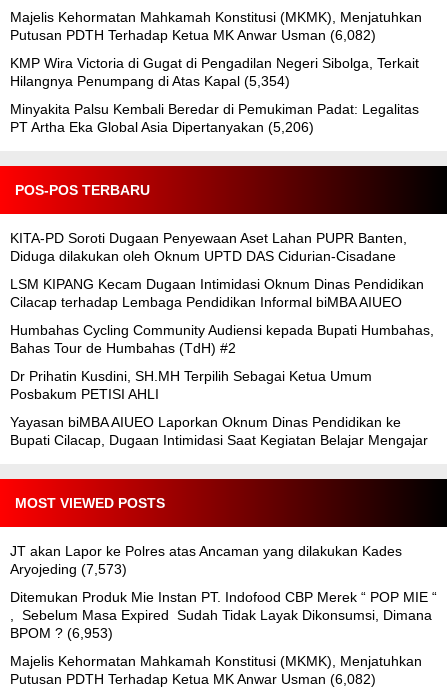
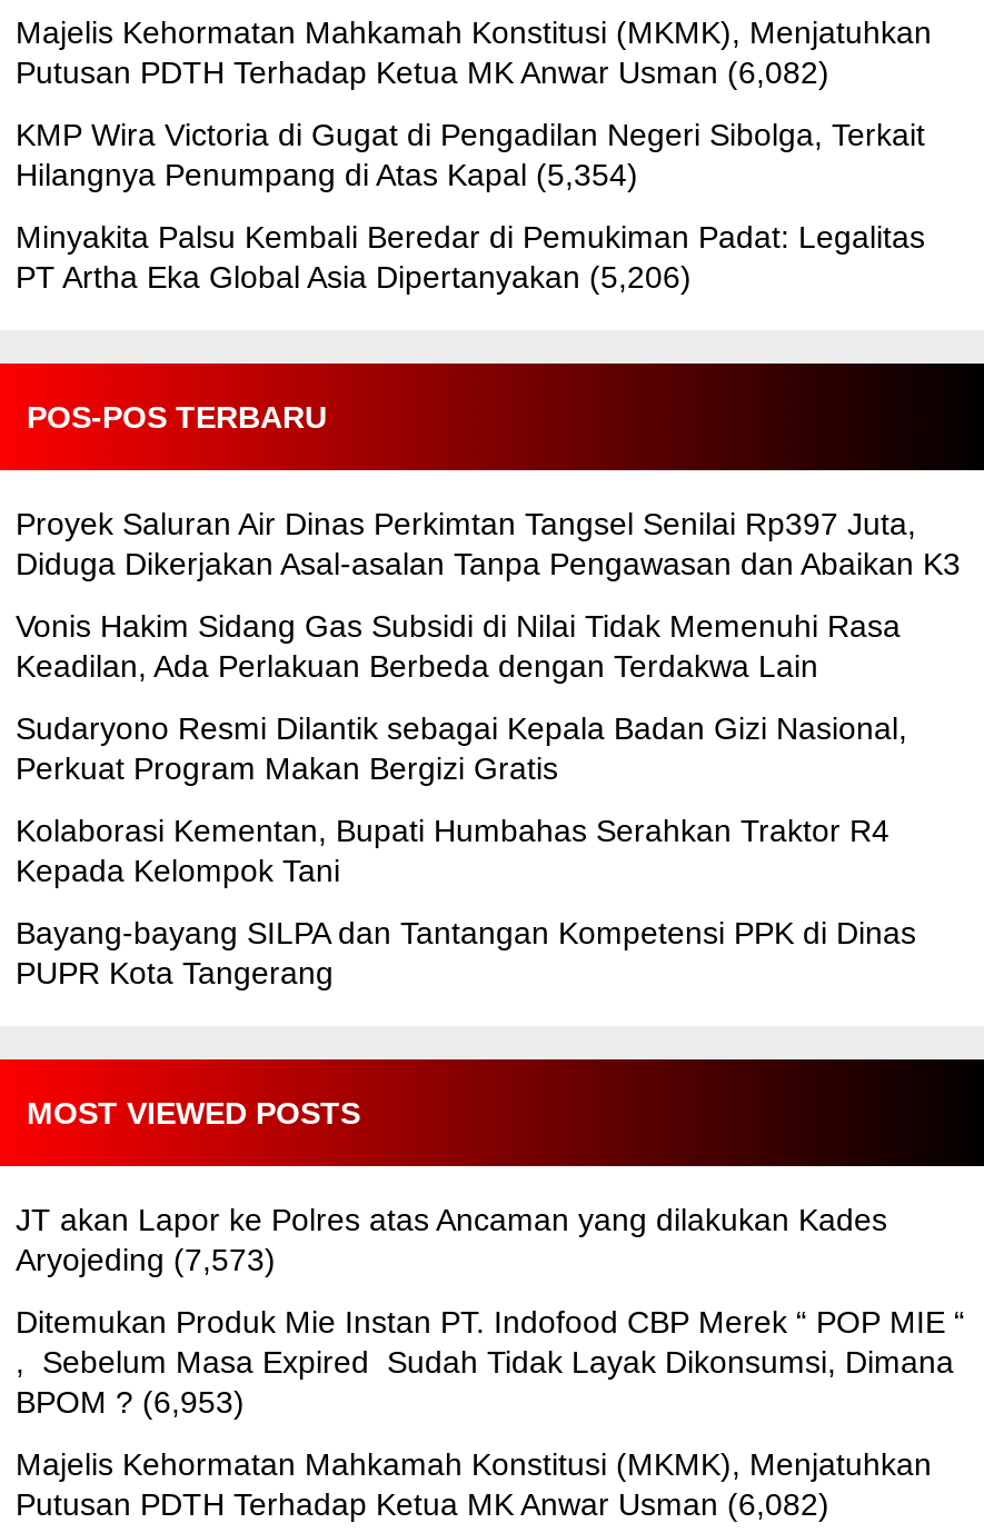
- KITA-PD Soroti Dugaan Penyewaan Aset Lahan PUPR Banten,
- Diduga dilakukan oleh Oknum UPTD DAS Cidurian-Cisadane
+ Proyek Saluran Air Dinas Perkimtan Tangsel Senilai Rp397 Juta,
+ Diduga Dikerjakan Asal-asalan Tanpa Pengawasan dan Abaikan K3

- LSM KIPANG Kecam Dugaan Intimidasi Oknum Dinas Pendidikan
- Cilacap terhadap Lembaga Pendidikan Informal biMBA AIUEO
+ Vonis Hakim Sidang Gas Subsidi di Nilai Tidak Memenuhi Rasa
+ Keadilan, Ada Perlakuan Berbeda dengan Terdakwa Lain

- Humbahas Cycling Community Audiensi kepada Bupati Humbahas,
- Bahas Tour de Humbahas (TdH) #2
+ Sudaryono Resmi Dilantik sebagai Kepala Badan Gizi Nasional,
+ Perkuat Program Makan Bergizi Gratis

- Dr Prihatin Kusdini, SH.MH Terpilih Sebagai Ketua Umum
- Posbakum PETISI AHLI
+ Kolaborasi Kementan, Bupati Humbahas Serahkan Traktor R4
+ Kepada Kelompok Tani

- Yayasan biMBA AIUEO Laporkan Oknum Dinas Pendidikan ke
- Bupati Cilacap, Dugaan Intimidasi Saat Kegiatan Belajar Mengajar
+ Bayang-bayang SILPA dan Tantangan Kompetensi PPK di Dinas
+ PUPR Kota Tangerang
